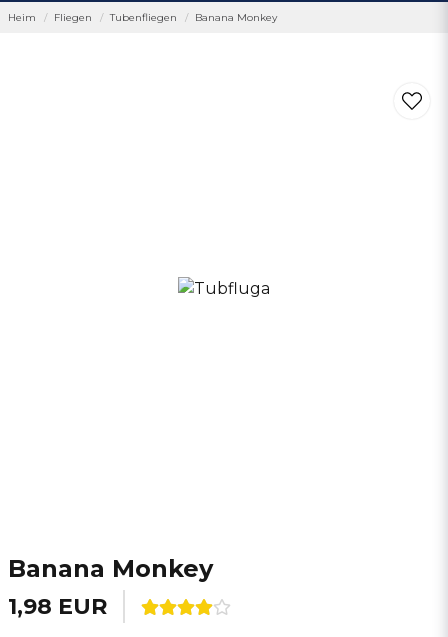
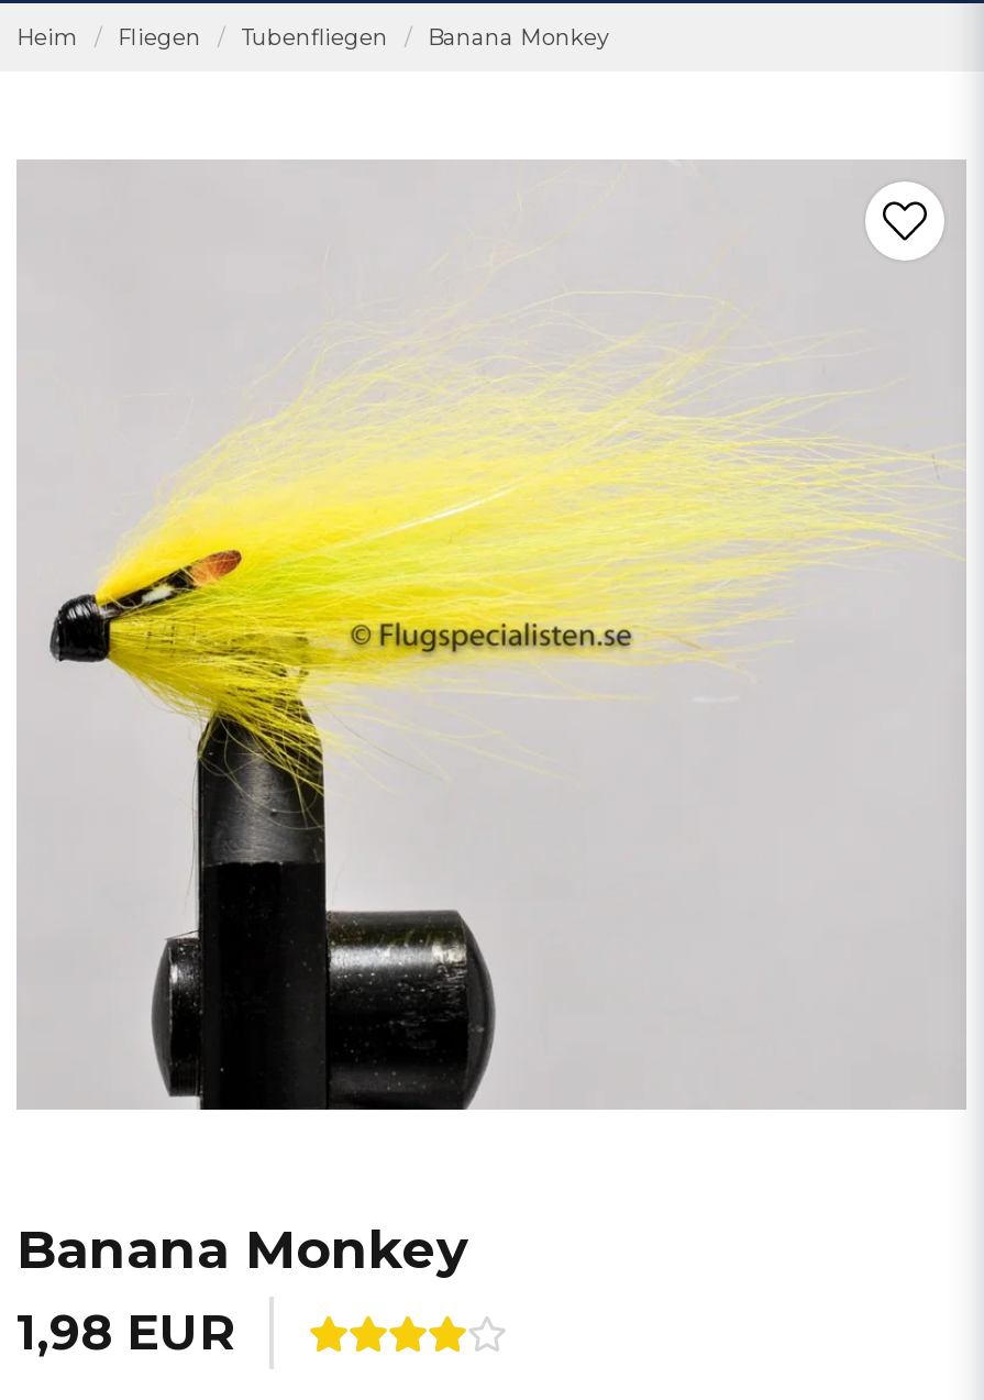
+ [image]
